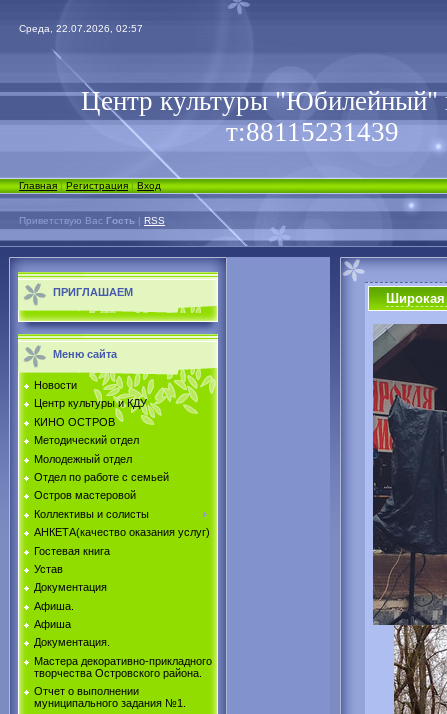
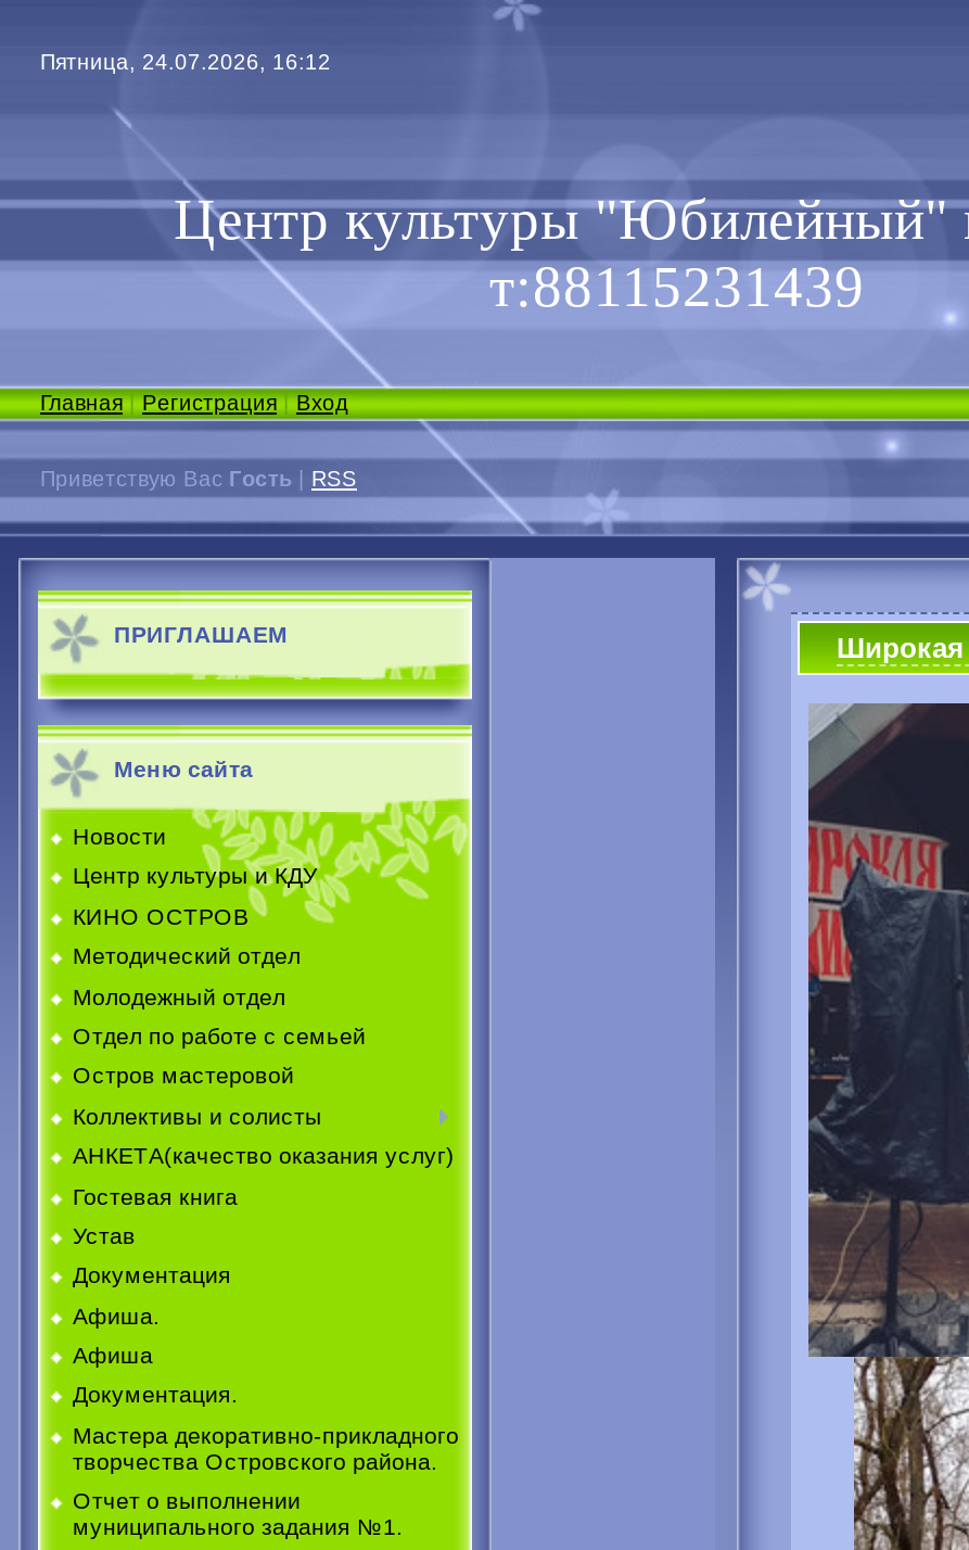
- Среда, 22.07.2026, 02:57
+ Пятница, 24.07.2026, 16:12
